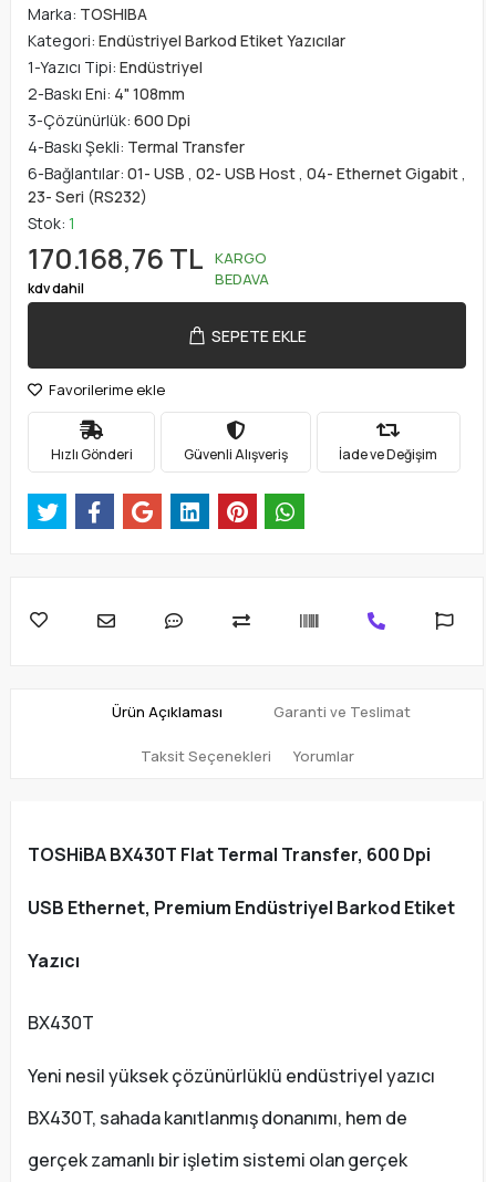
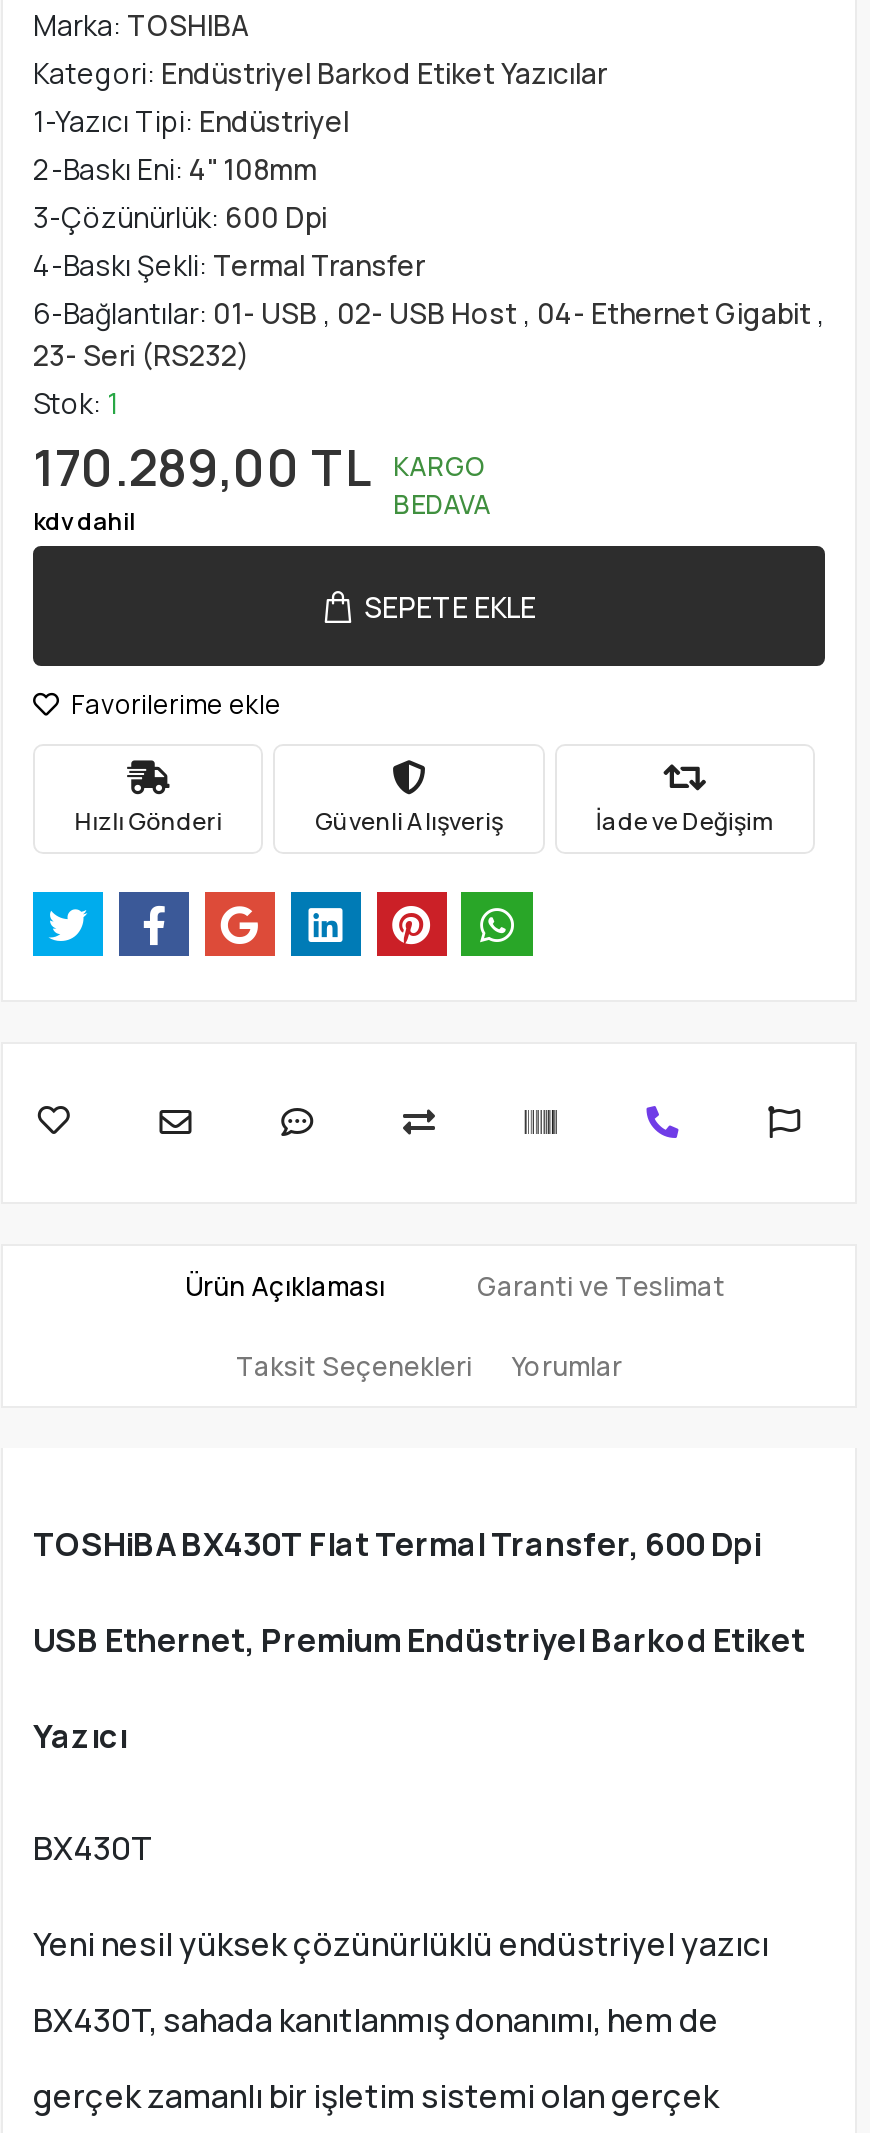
- 170.168,76 TL KARGO
+ 170.289,00 TL KARGO
